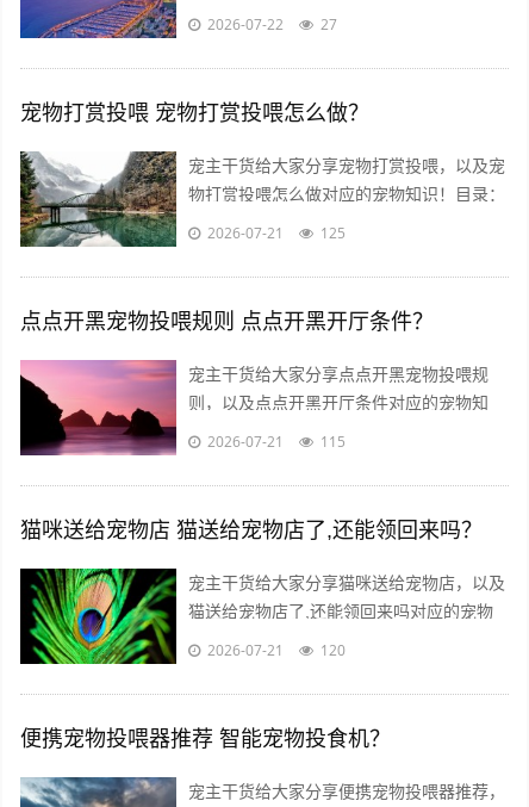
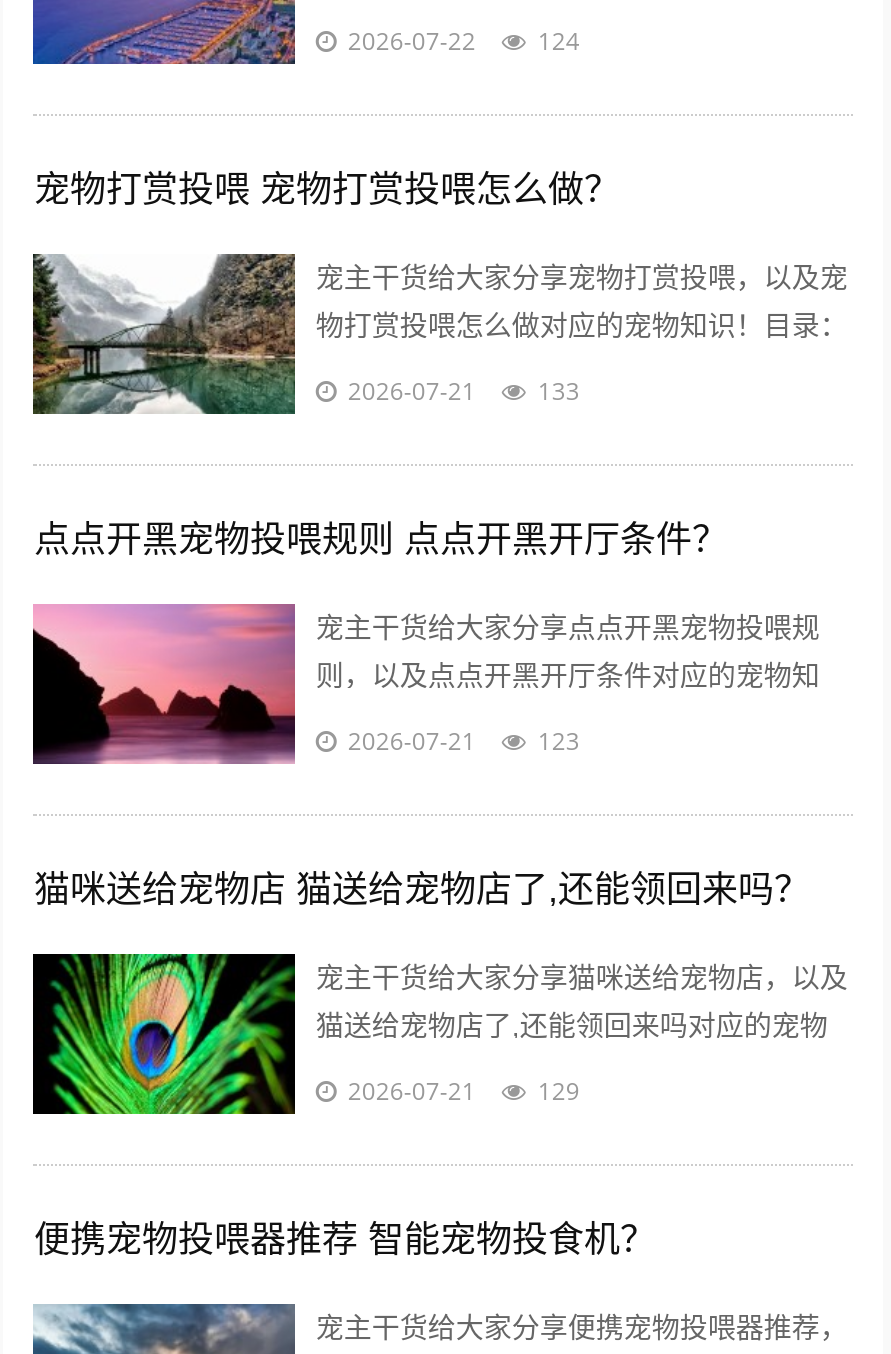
- 27
+ 124

- 125
+ 133

- 115
+ 123

- 120
+ 129
